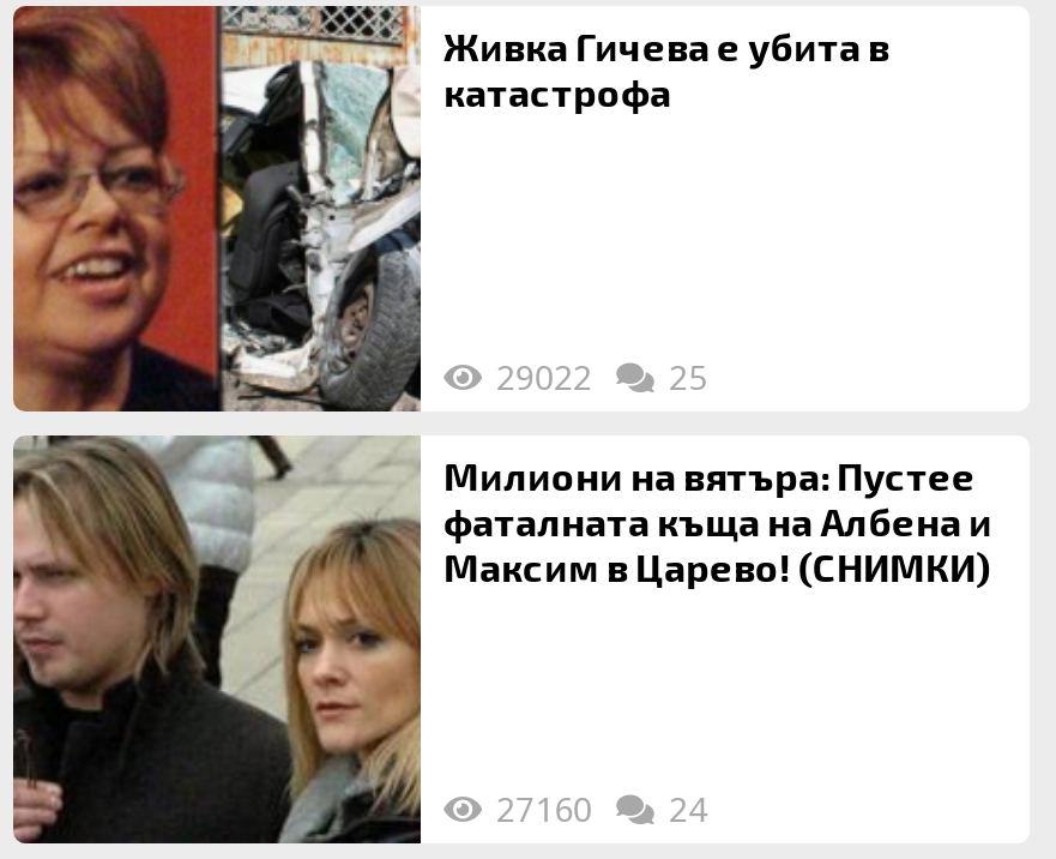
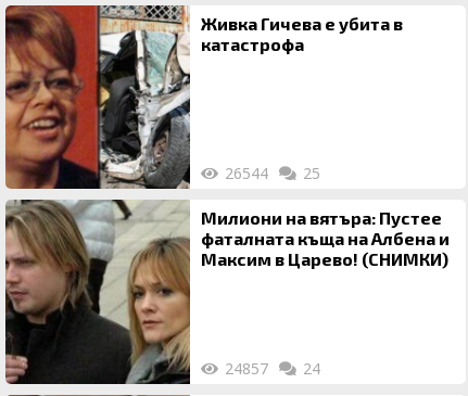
- 29022 25
+ 26544 25

- 27160 24
+ 24857 24
